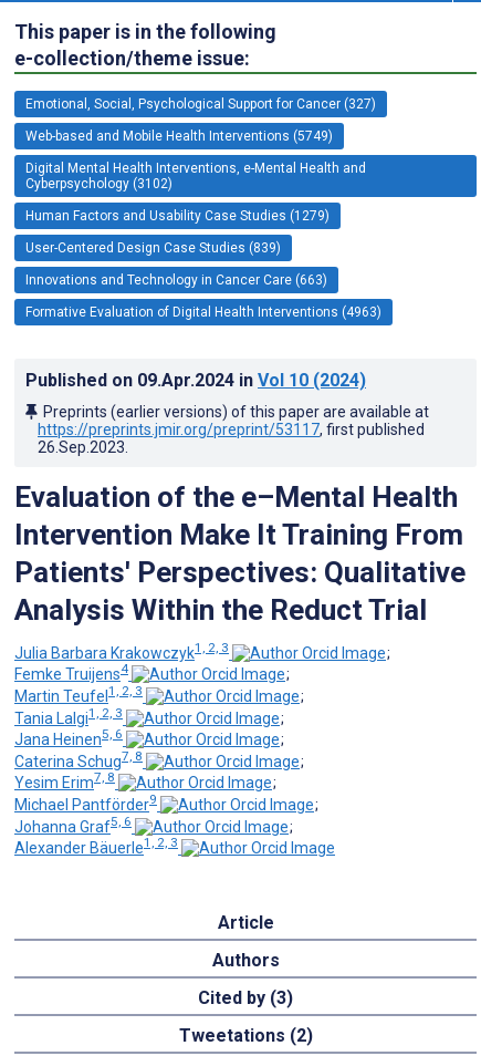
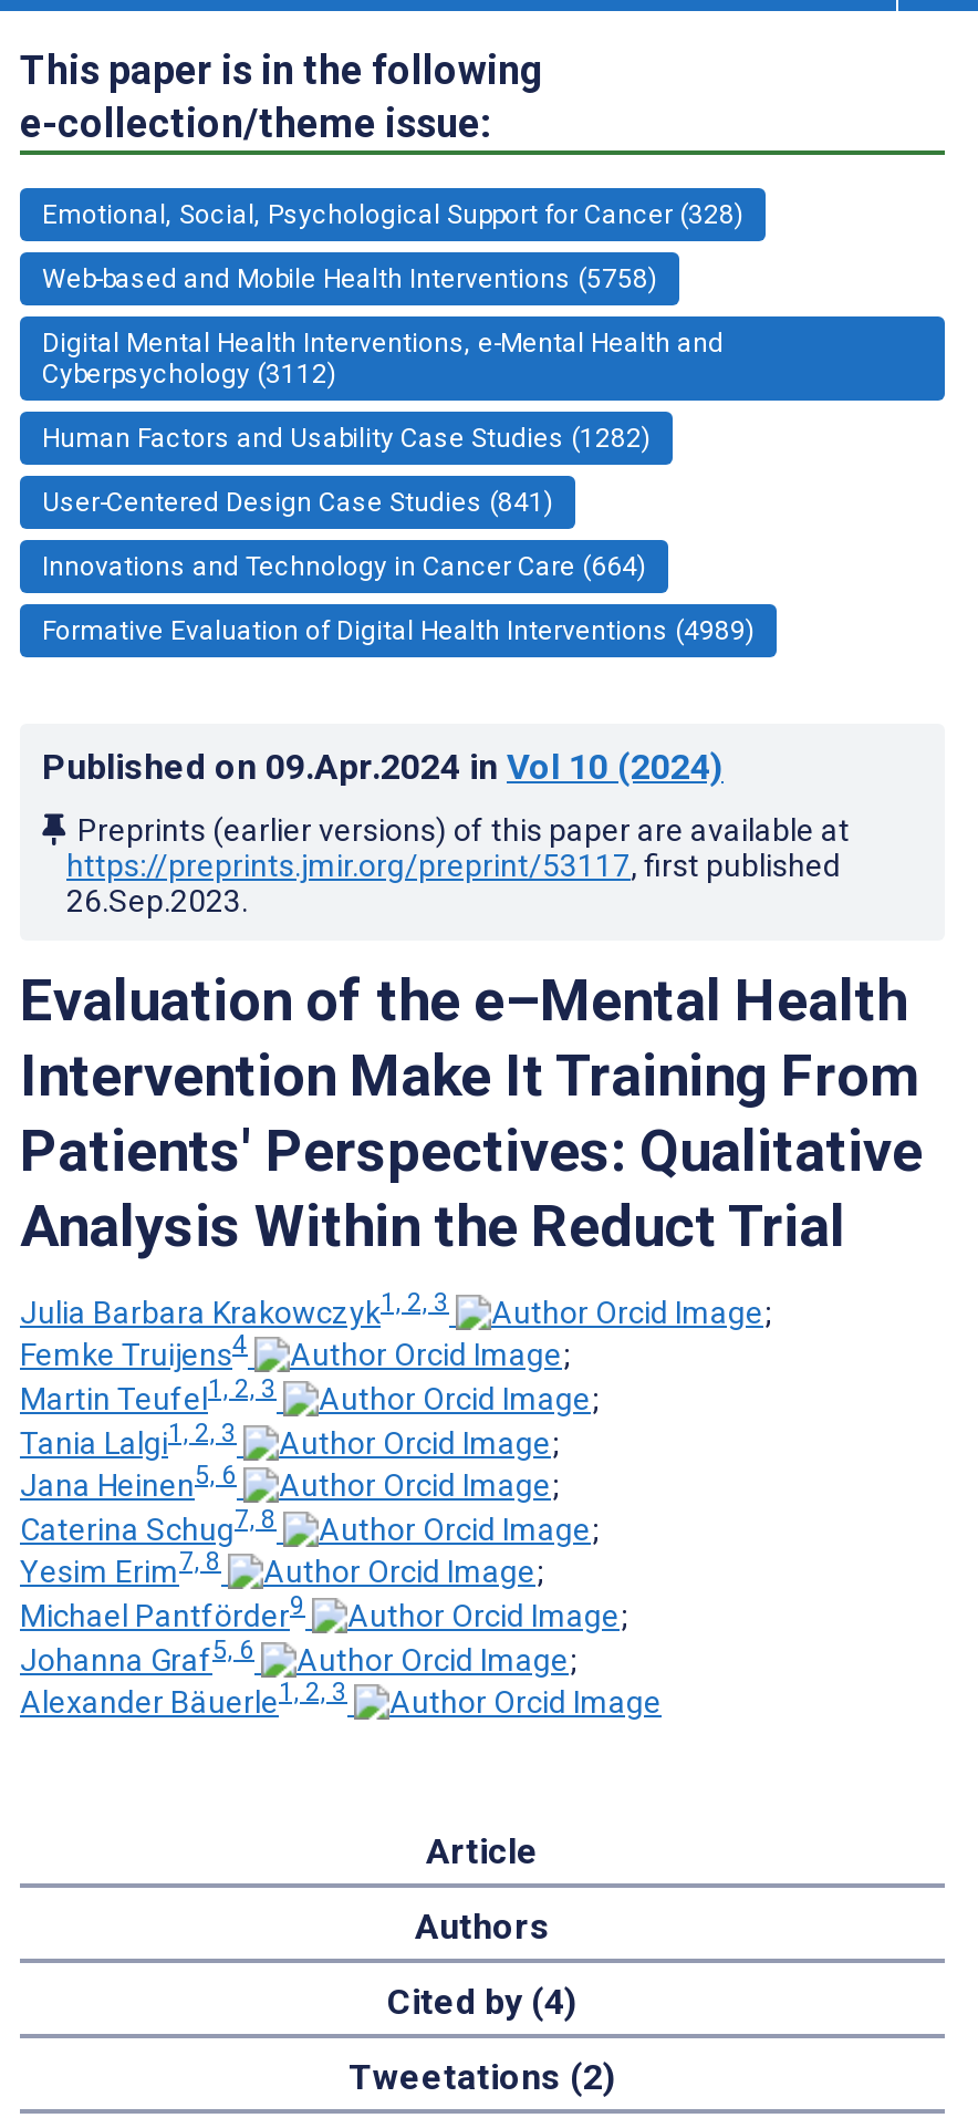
- Emotional, Social, Psychological Support for Cancer (327)
+ Emotional, Social, Psychological Support for Cancer (328)

- Web-based and Mobile Health Interventions (5749)
+ Web-based and Mobile Health Interventions (5758)

- Cyberpsychology (3102)
+ Cyberpsychology (3112)

- Human Factors and Usability Case Studies (1279)
+ Human Factors and Usability Case Studies (1282)

- User-Centered Design Case Studies (839)
+ User-Centered Design Case Studies (841)

- Innovations and Technology in Cancer Care (663)
+ Innovations and Technology in Cancer Care (664)

- Formative Evaluation of Digital Health Interventions (4963)
+ Formative Evaluation of Digital Health Interventions (4989)

- Cited by (3)
+ Cited by (4)
